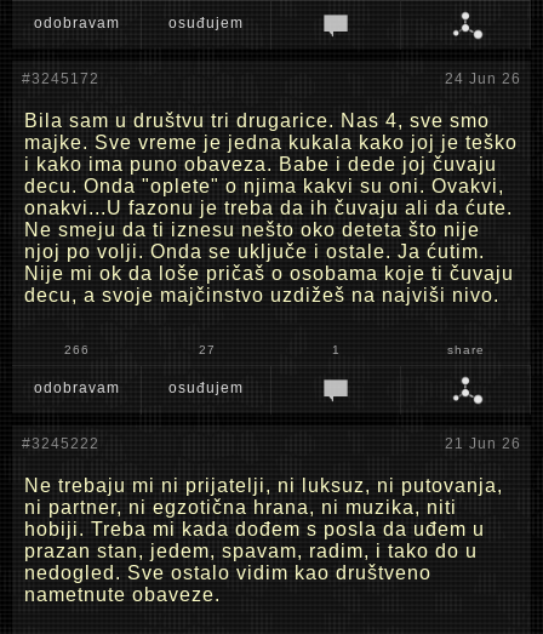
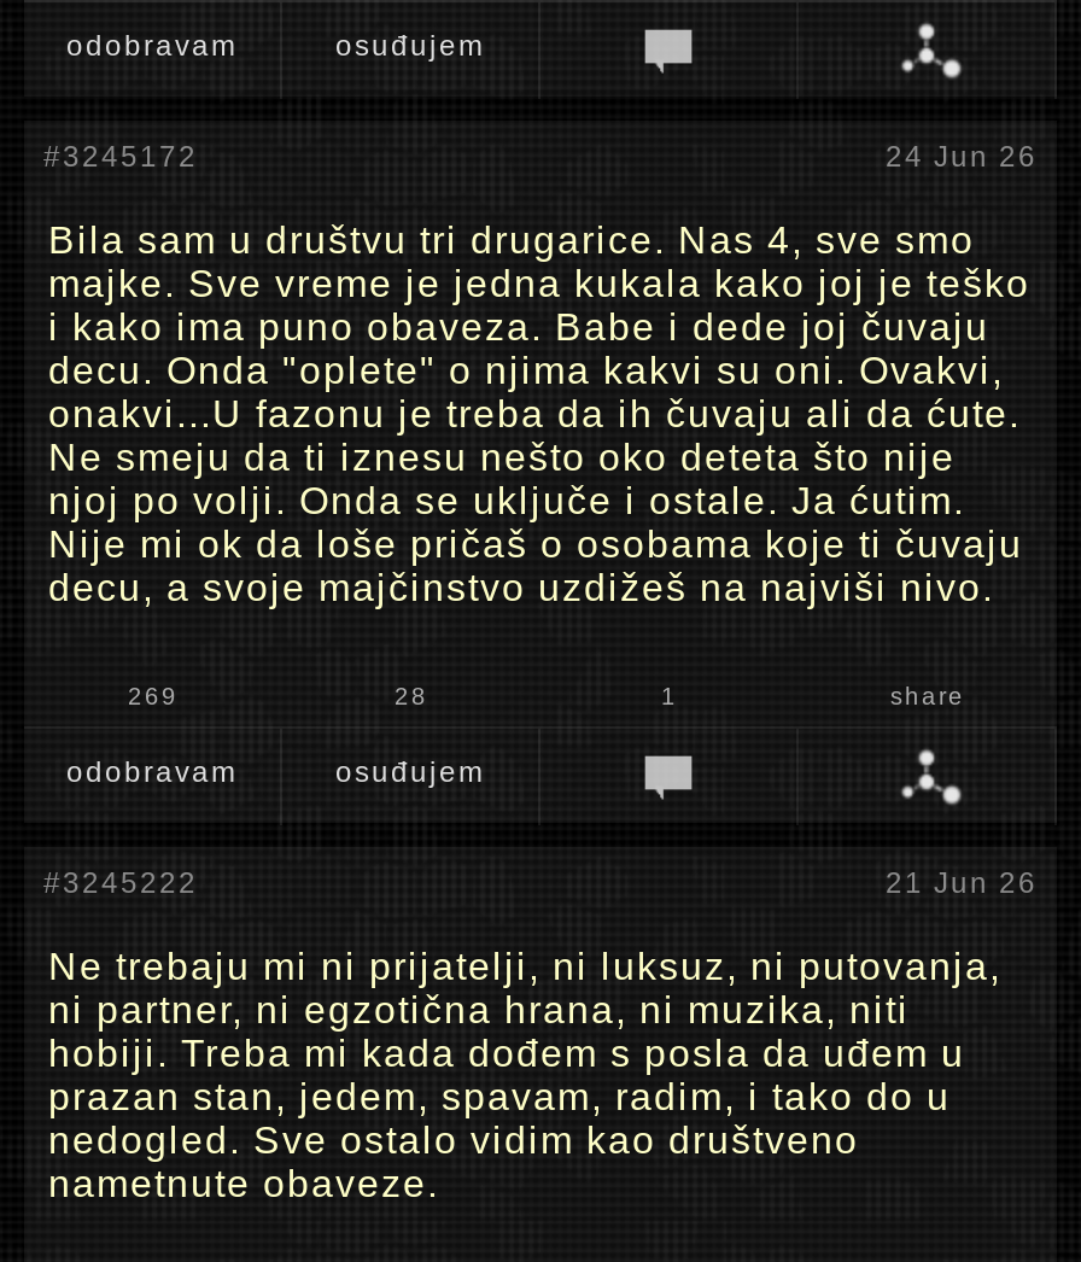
- 266
+ 269

- 27
+ 28
